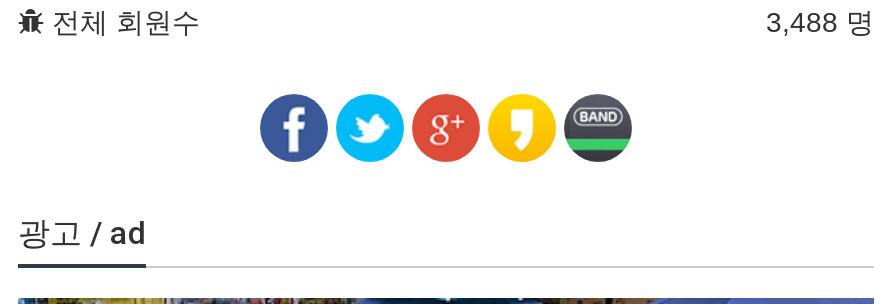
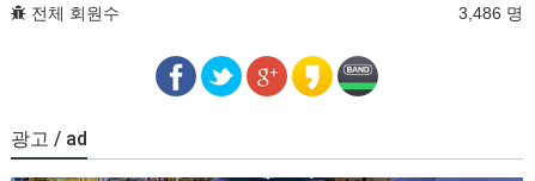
- 3,488 명
+ 3,486 명
